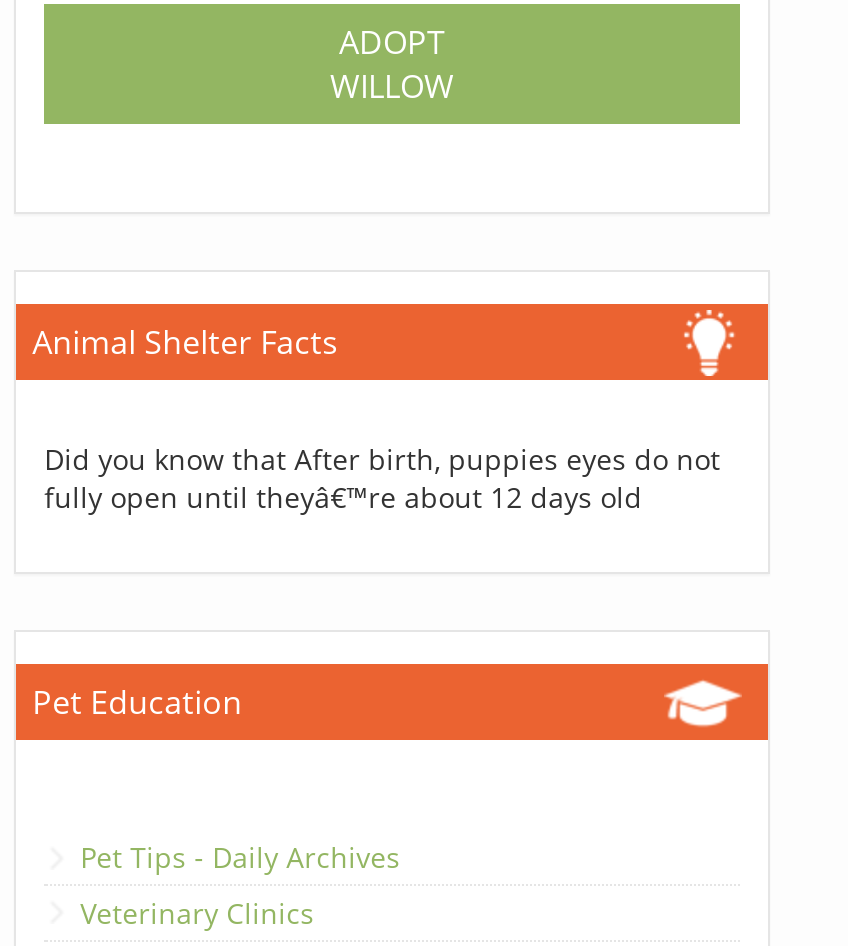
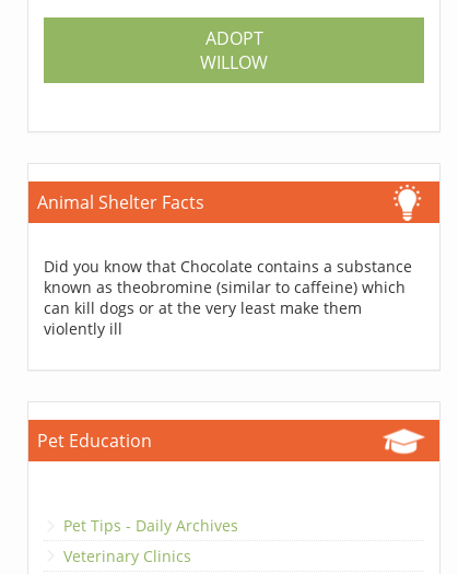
- Did you know that After birth, puppies eyes do not
- fully open until theyâ€™re about 12 days old
+ Did you know that Chocolate contains a substance
+ known as theobromine (similar to caffeine) which
+ can kill dogs or at the very least make them
+ violently ill
